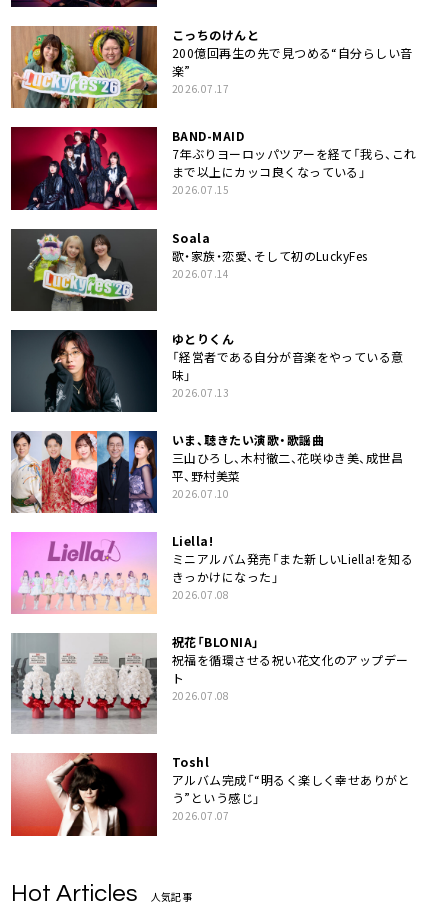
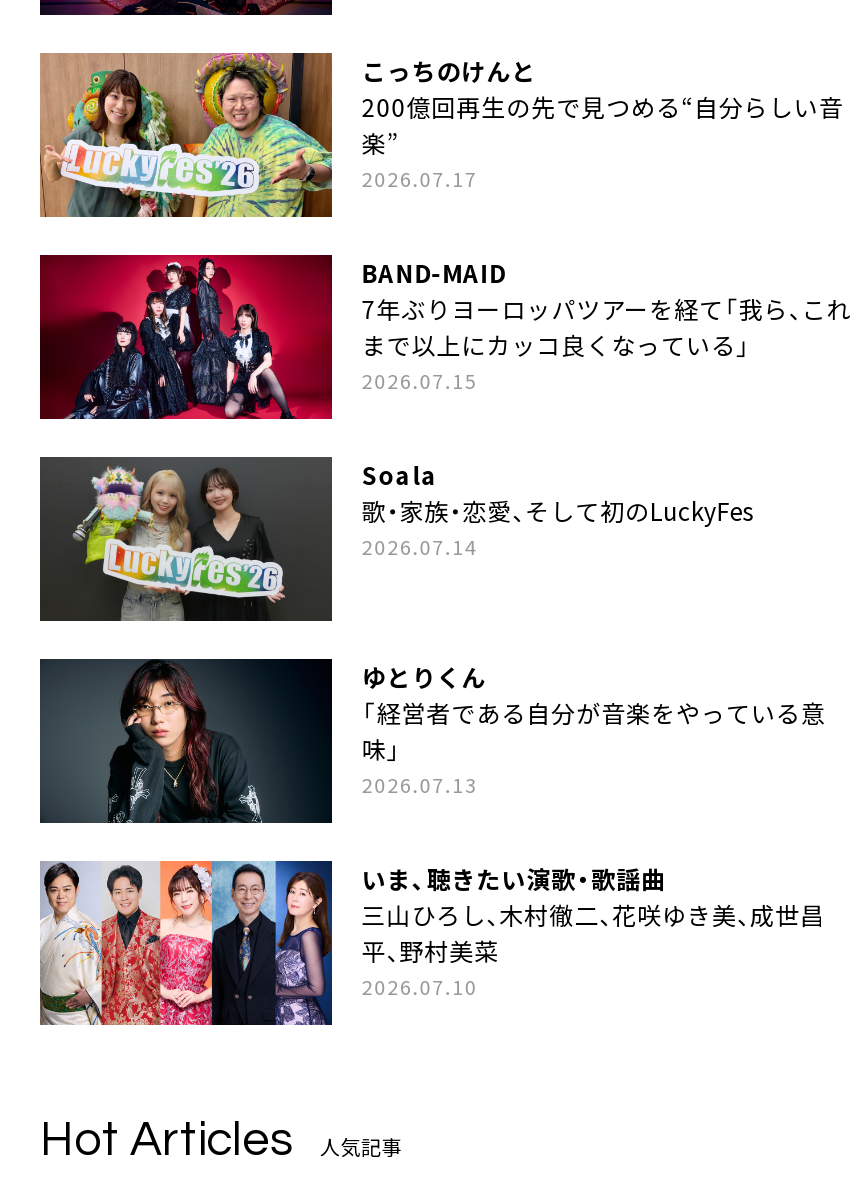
- [image]
- Liella!
- ミニアルバム発売「また新しいLiella!を知る
- きっかけになった」
- 2026.07.08
- 祝花「BLONIA」
- 祝福を循環させる祝い花文化のアップデー
- ト
- 2026.07.08

- [image]
- Toshl
- アルバム完成「“明るく楽しく幸せありがと
- う”という感じ」
- 2026.07.07

- [image]
